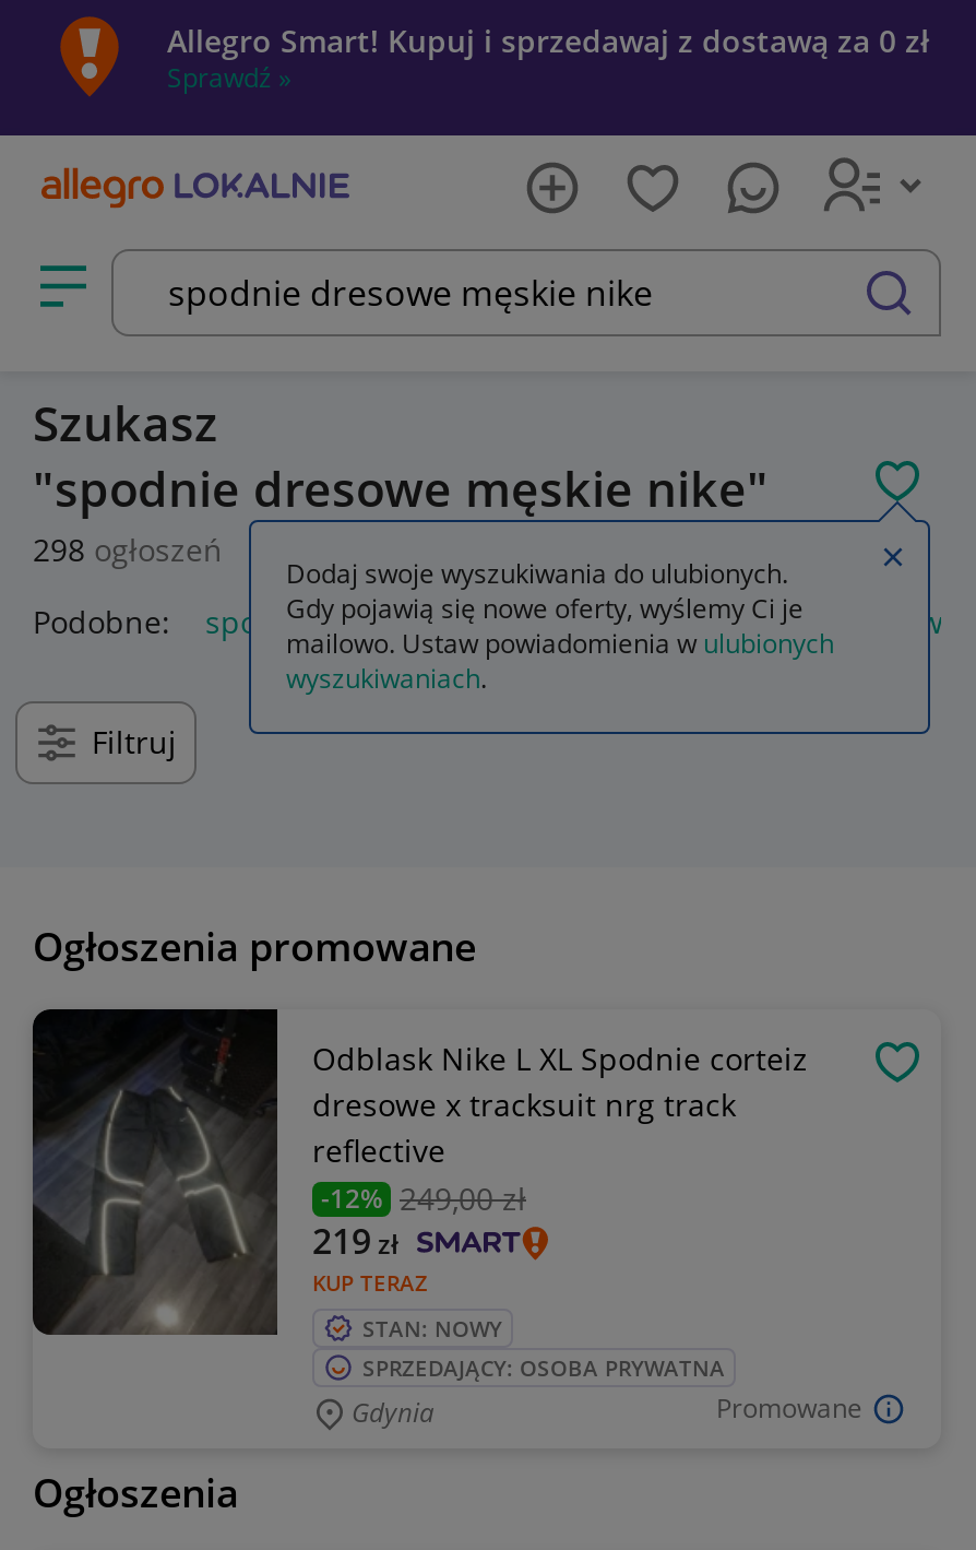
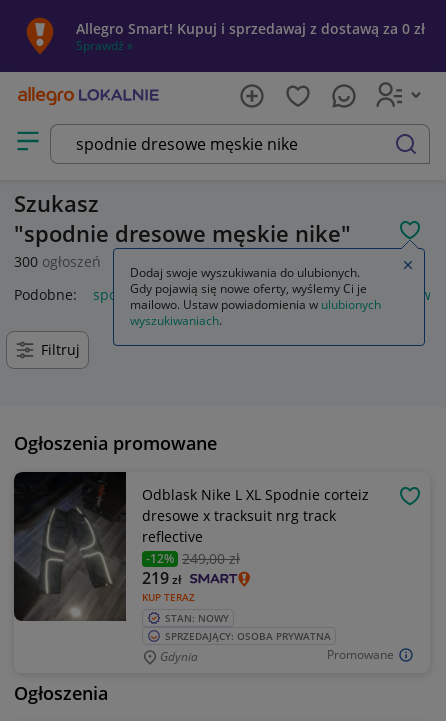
- 298 ogłoszeń
+ 300 ogłoszeń
